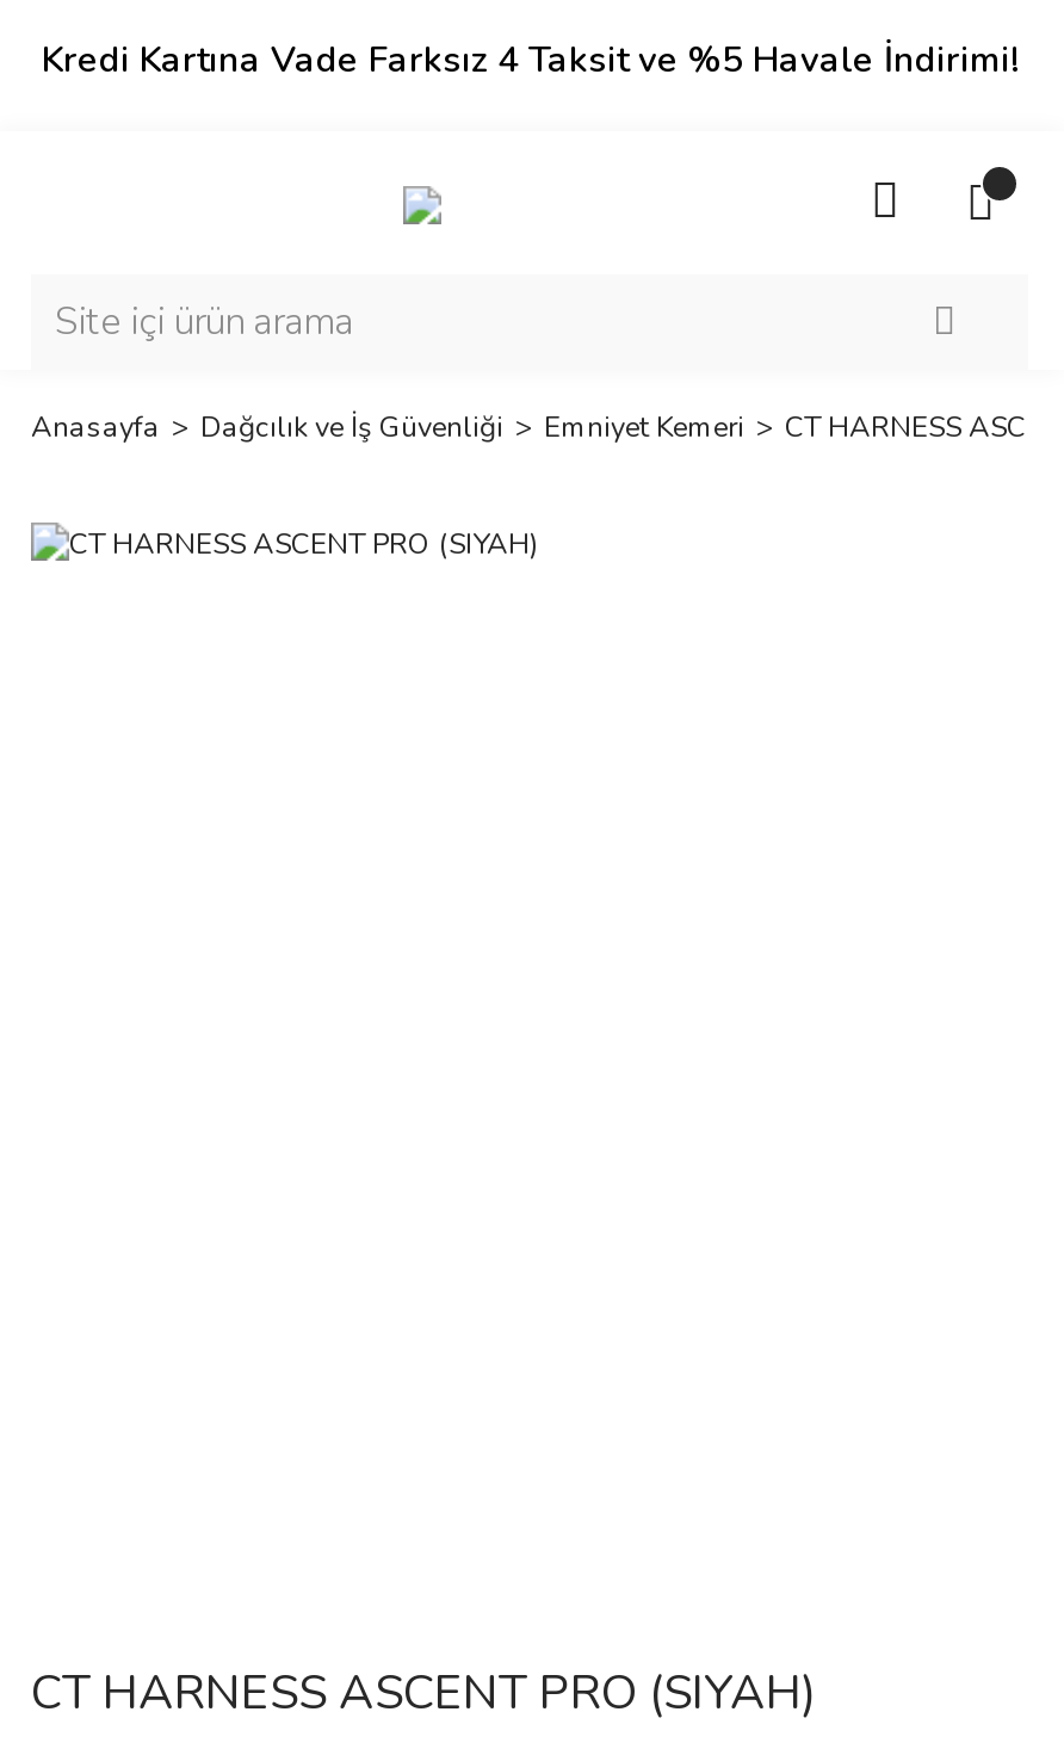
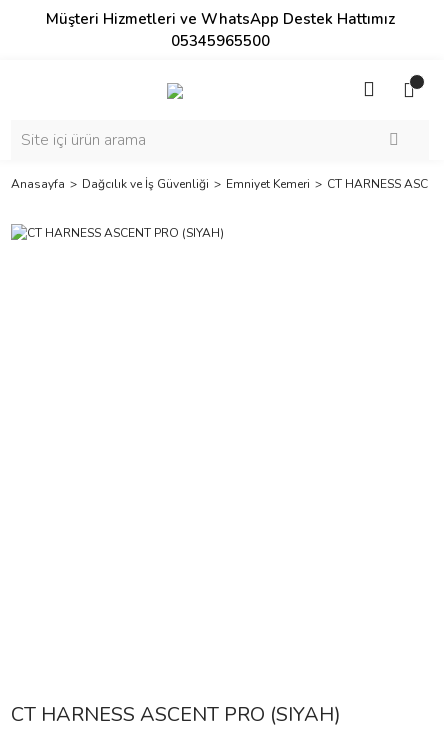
- Kredi Kartına Vade Farksız 4 Taksit ve %5 Havale İndirimi!
+ Müşteri Hizmetleri ve WhatsApp Destek Hattımız
+ 05345965500
